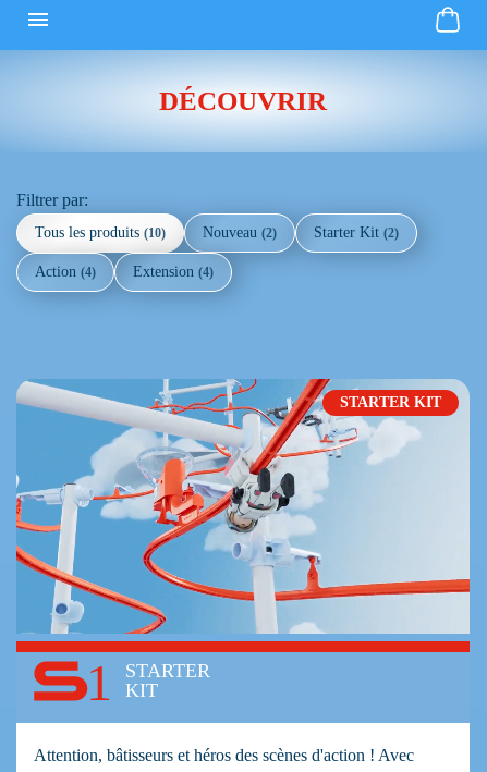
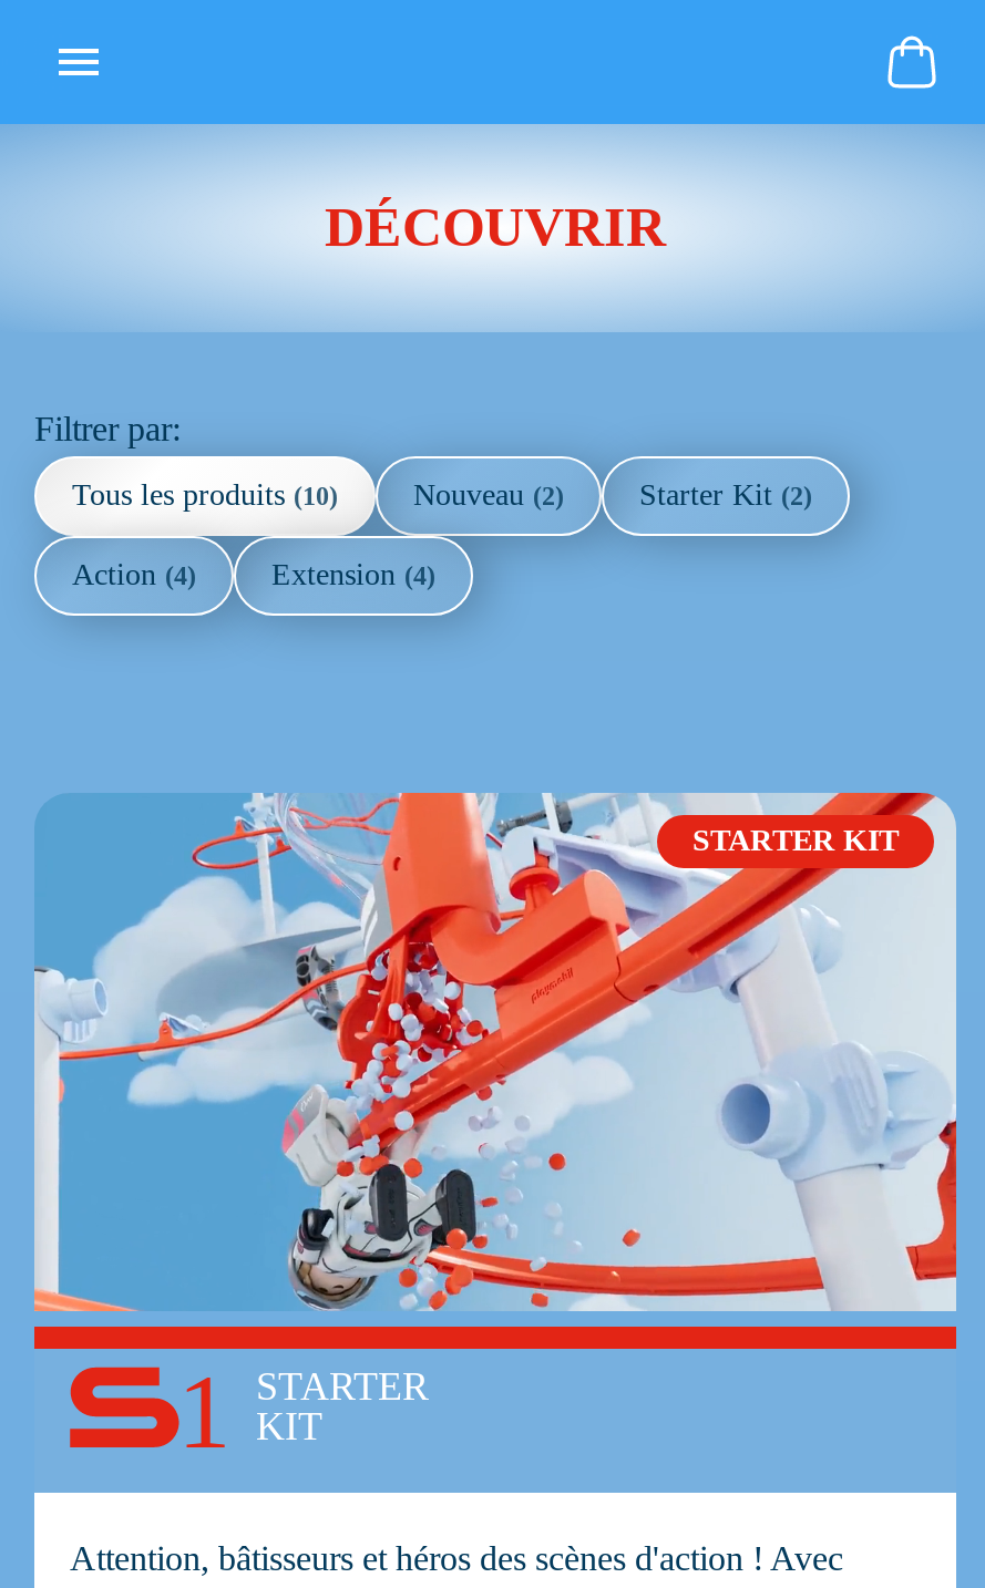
- [image]
+ [image]
